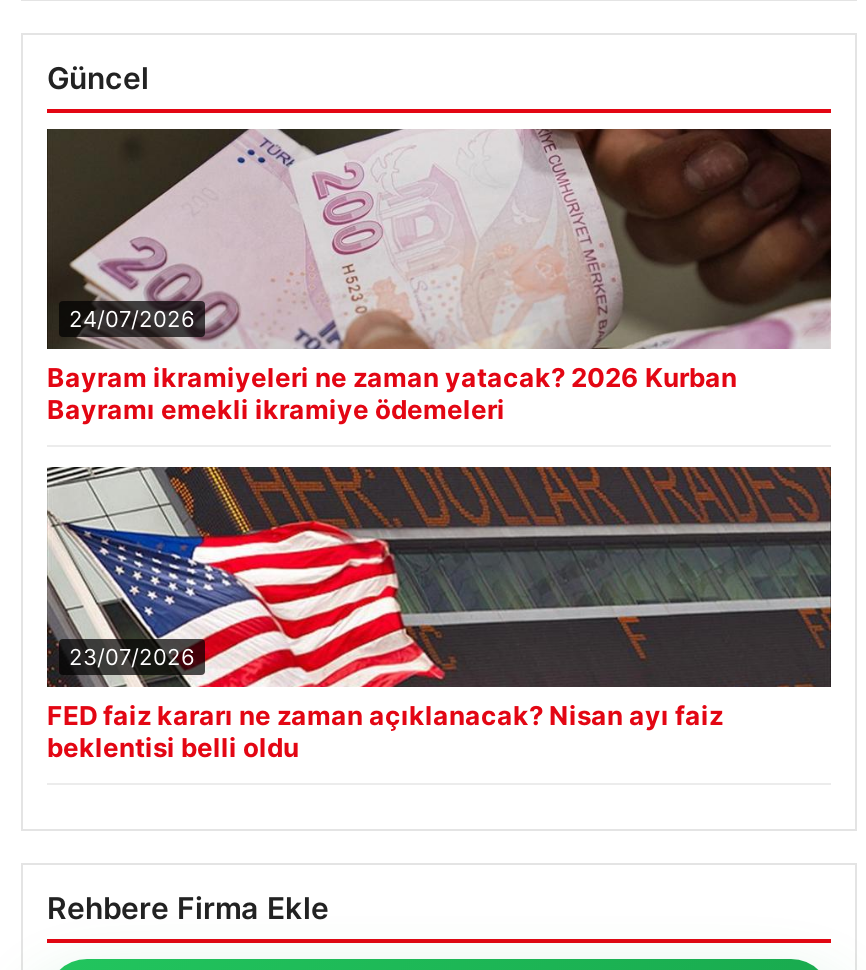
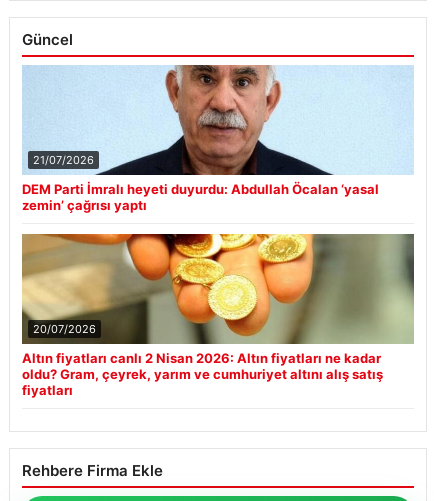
- [image]
- 24/07/2026
+ [image]
+ 21/07/2026

- Bayram ikramiyeleri ne zaman yatacak? 2026 Kurban
- Bayramı emekli ikramiye ödemeleri
+ DEM Parti İmralı heyeti duyurdu: Abdullah Öcalan ‘yasal
+ zemin’ çağrısı yaptı

- [image]
- 23/07/2026
+ [image]
+ 20/07/2026

- FED faiz kararı ne zaman açıklanacak? Nisan ayı faiz
- beklentisi belli oldu
+ Altın fiyatları canlı 2 Nisan 2026: Altın fiyatları ne kadar
+ oldu? Gram, çeyrek, yarım ve cumhuriyet altını alış satış
+ fiyatları
